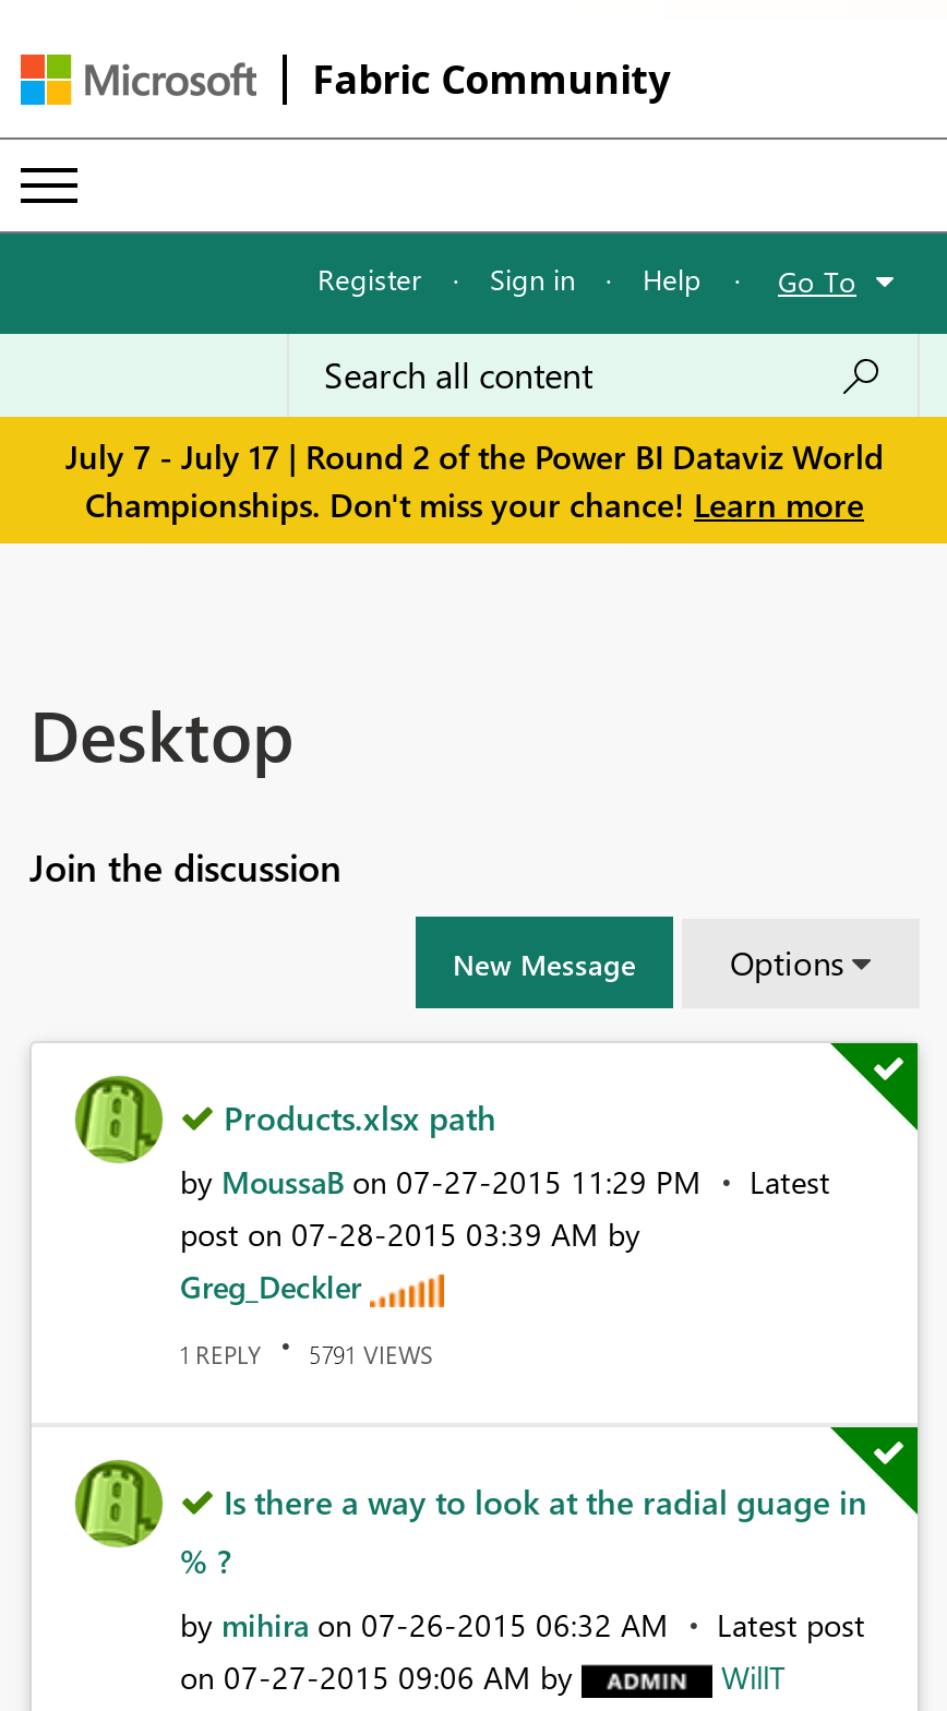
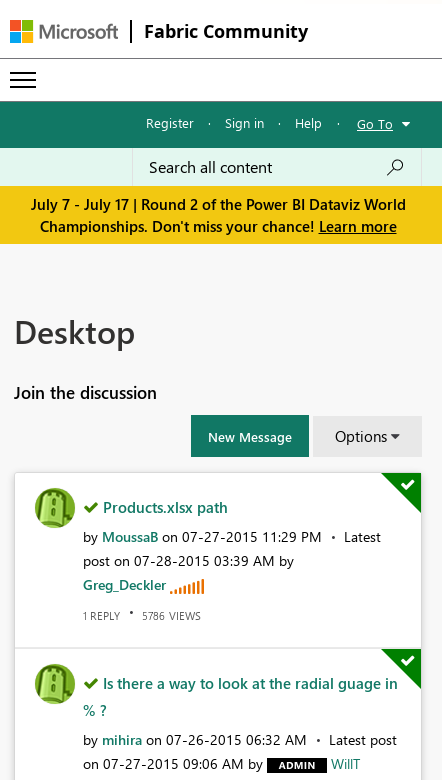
- 1 REPLY 5791 VIEWS
+ 1 REPLY 5786 VIEWS
